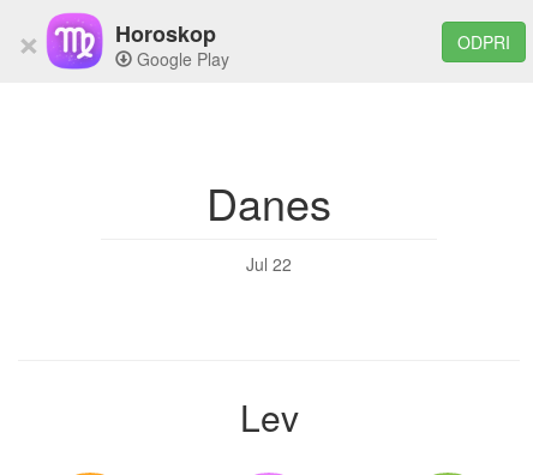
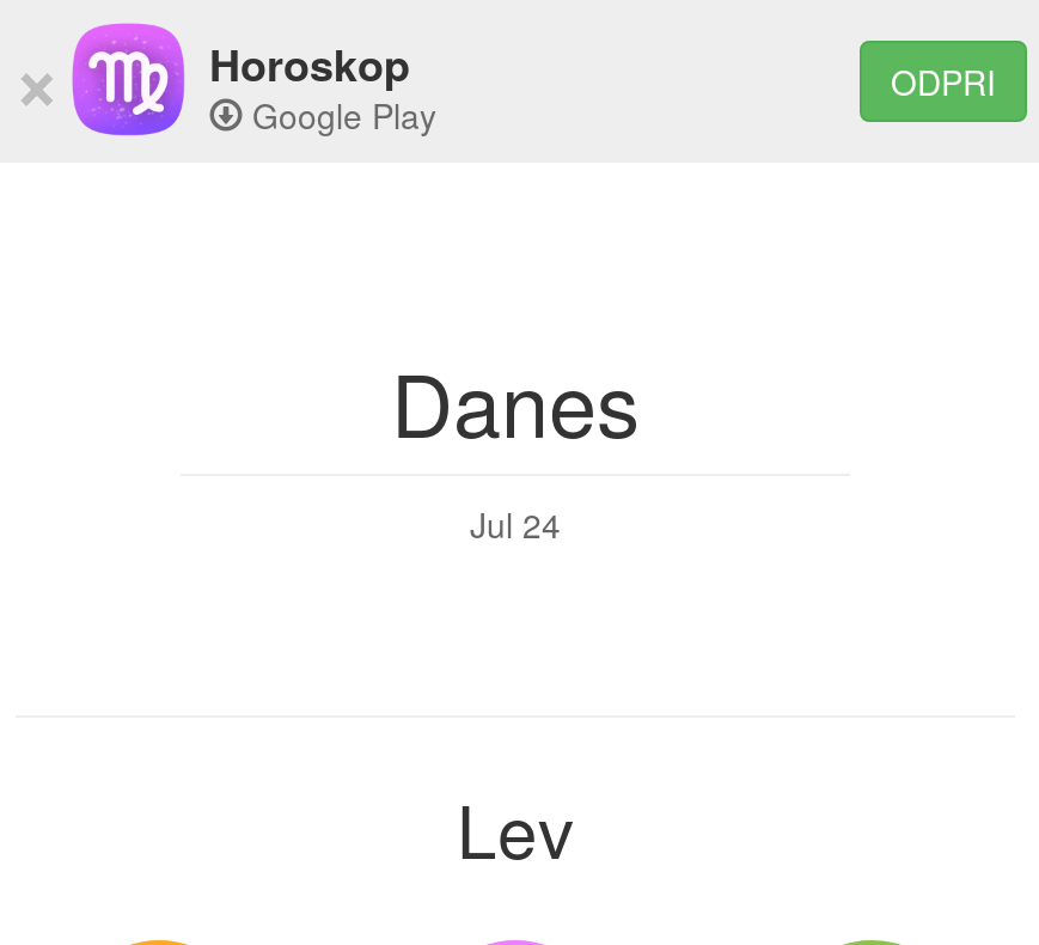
- Jul 22
+ Jul 24
